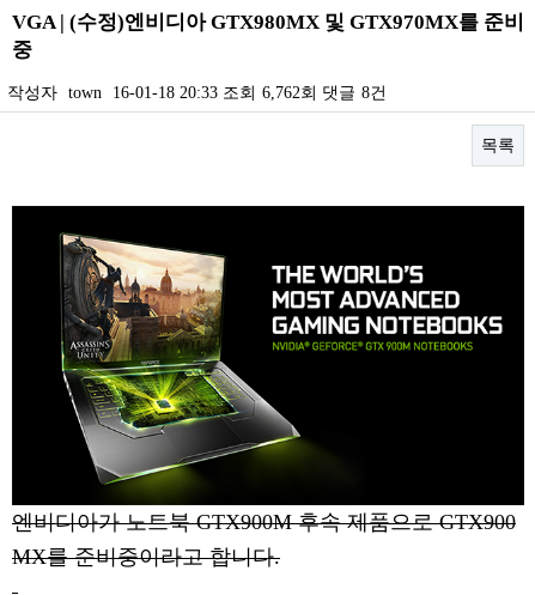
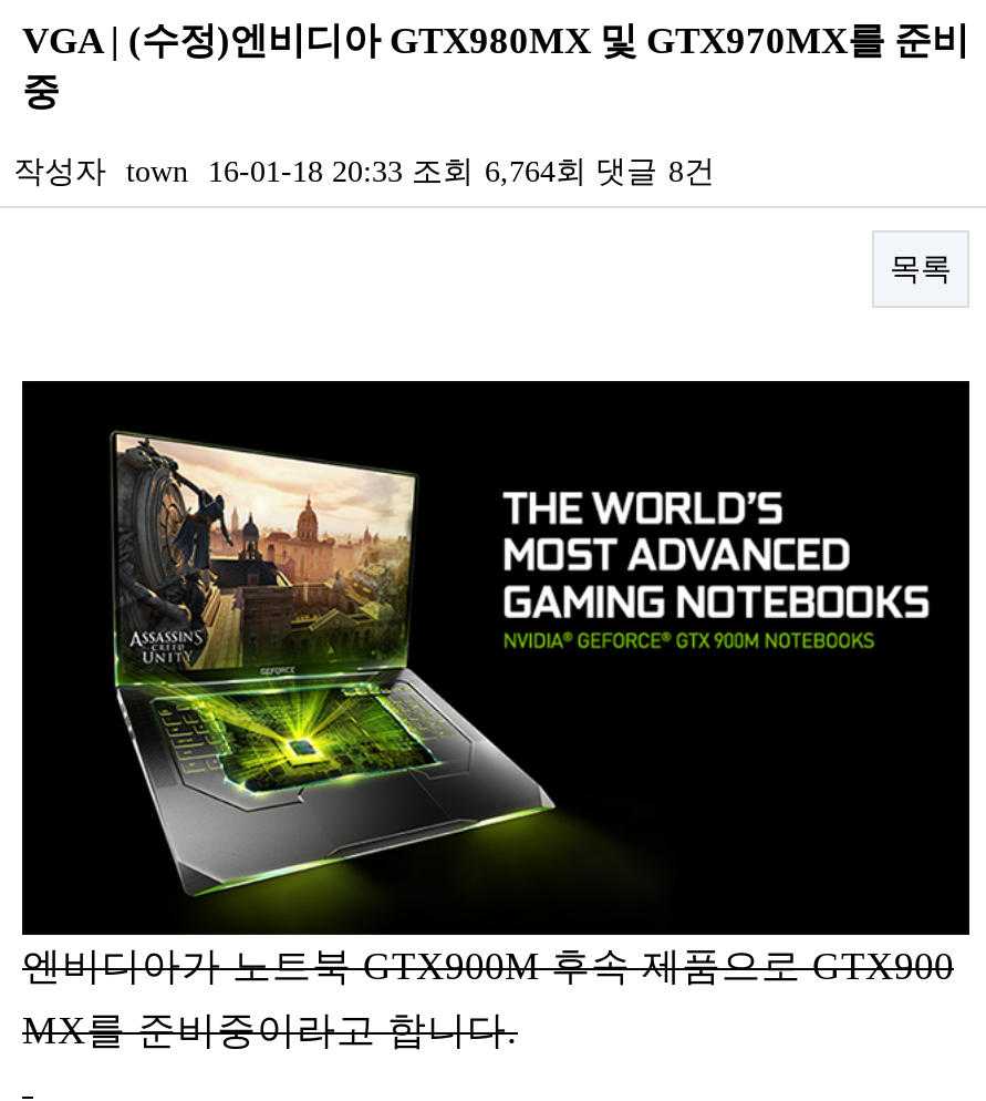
- 작성자 town 16-01-18 20:33 조회 6,762회 댓글 8건
+ 작성자 town 16-01-18 20:33 조회 6,764회 댓글 8건
